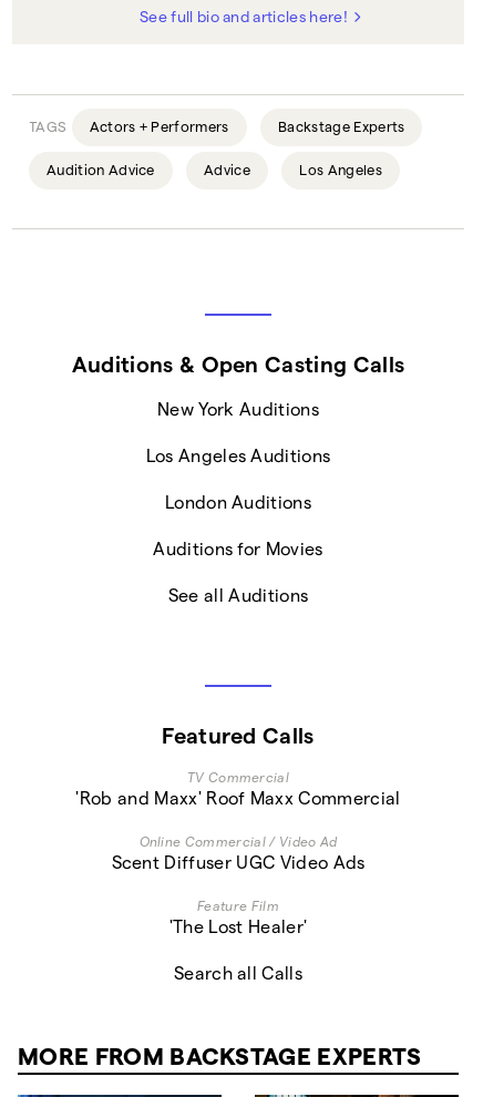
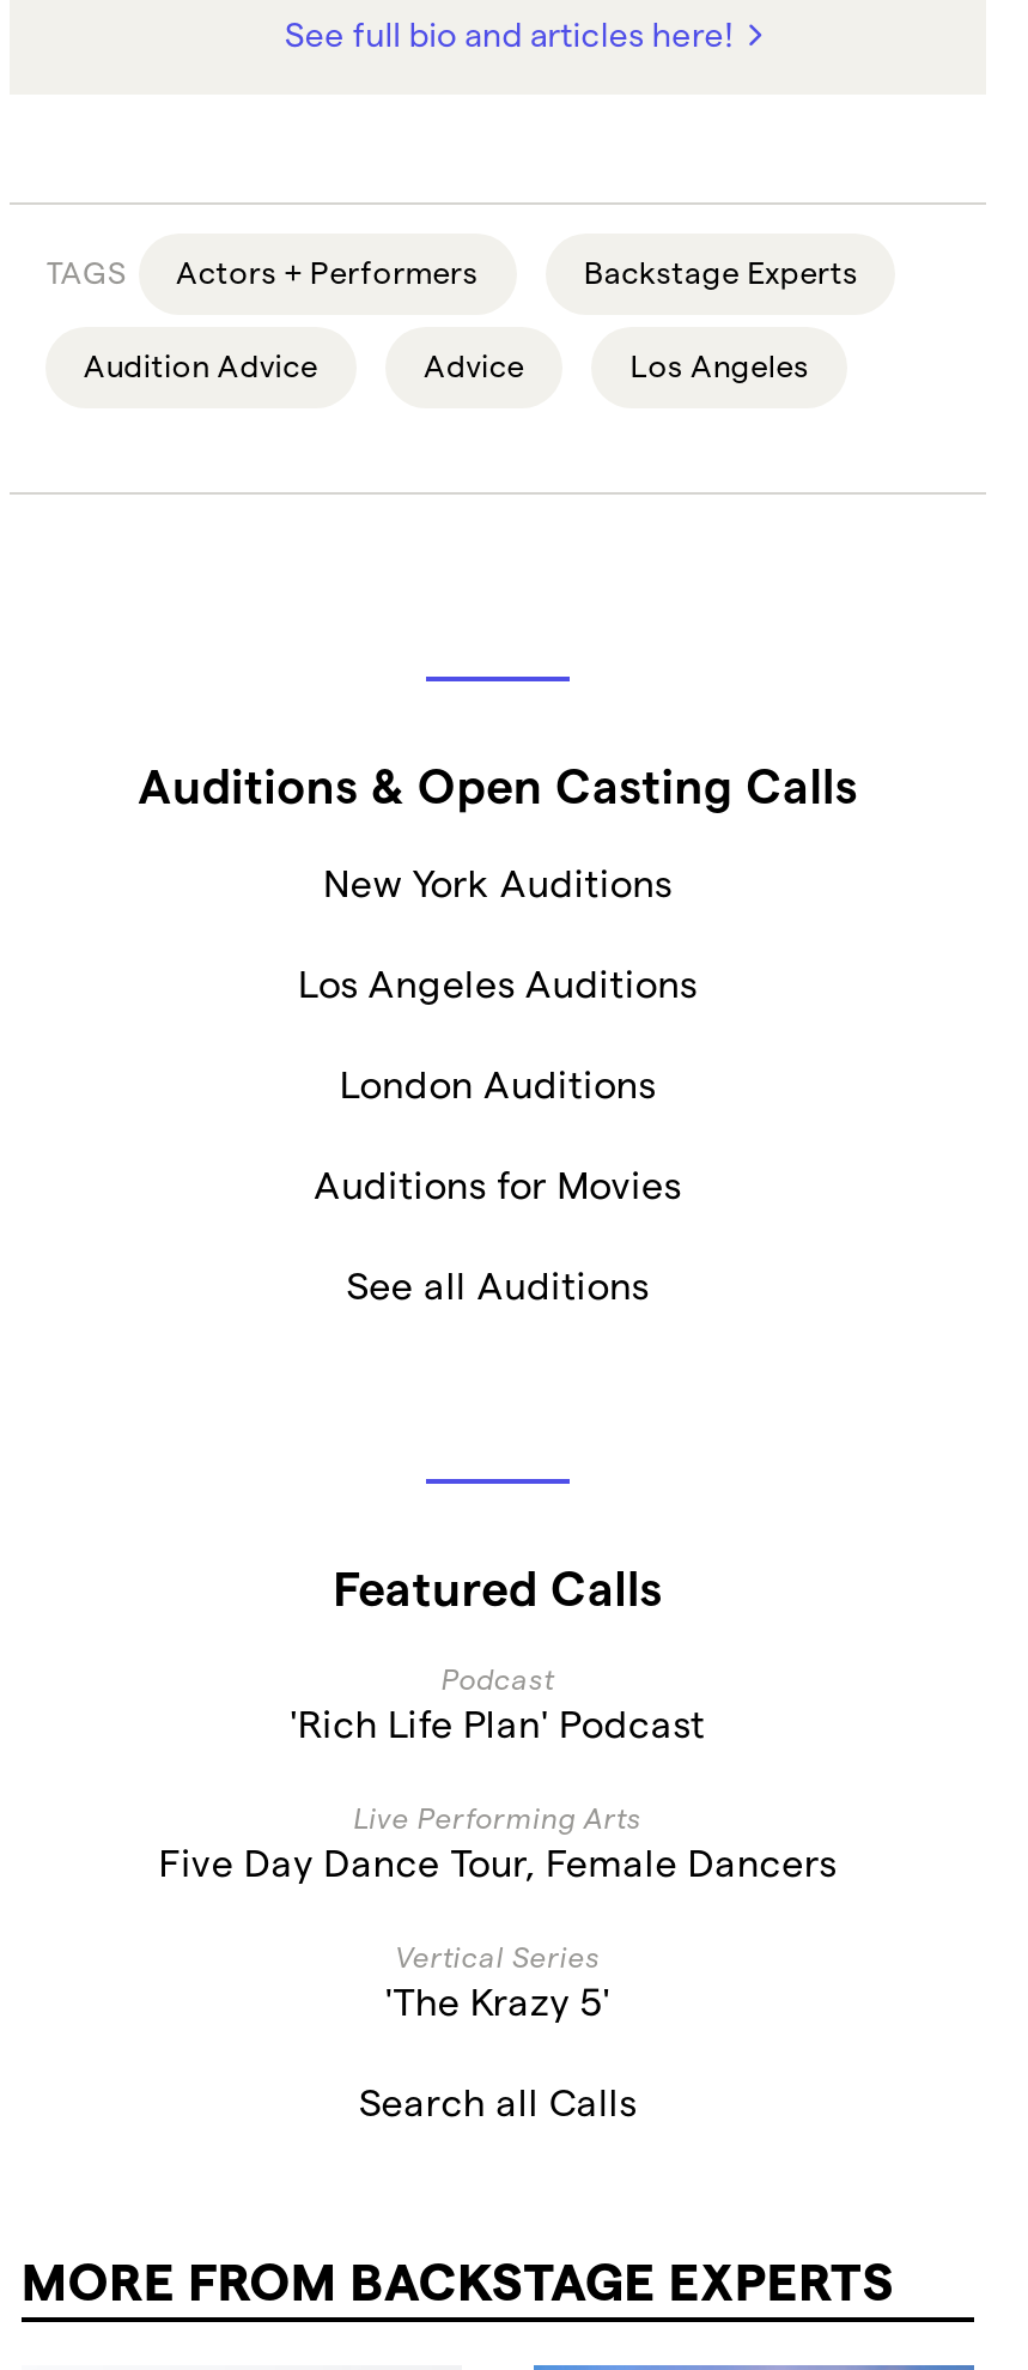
- TV Commercial
- 'Rob and Maxx' Roof Maxx Commercial
+ Podcast
+ 'Rich Life Plan' Podcast

- Online Commercial / Video Ad
- Scent Diffuser UGC Video Ads
+ Live Performing Arts
+ Five Day Dance Tour, Female Dancers

- Feature Film
- 'The Lost Healer'
+ Vertical Series
+ 'The Krazy 5'
